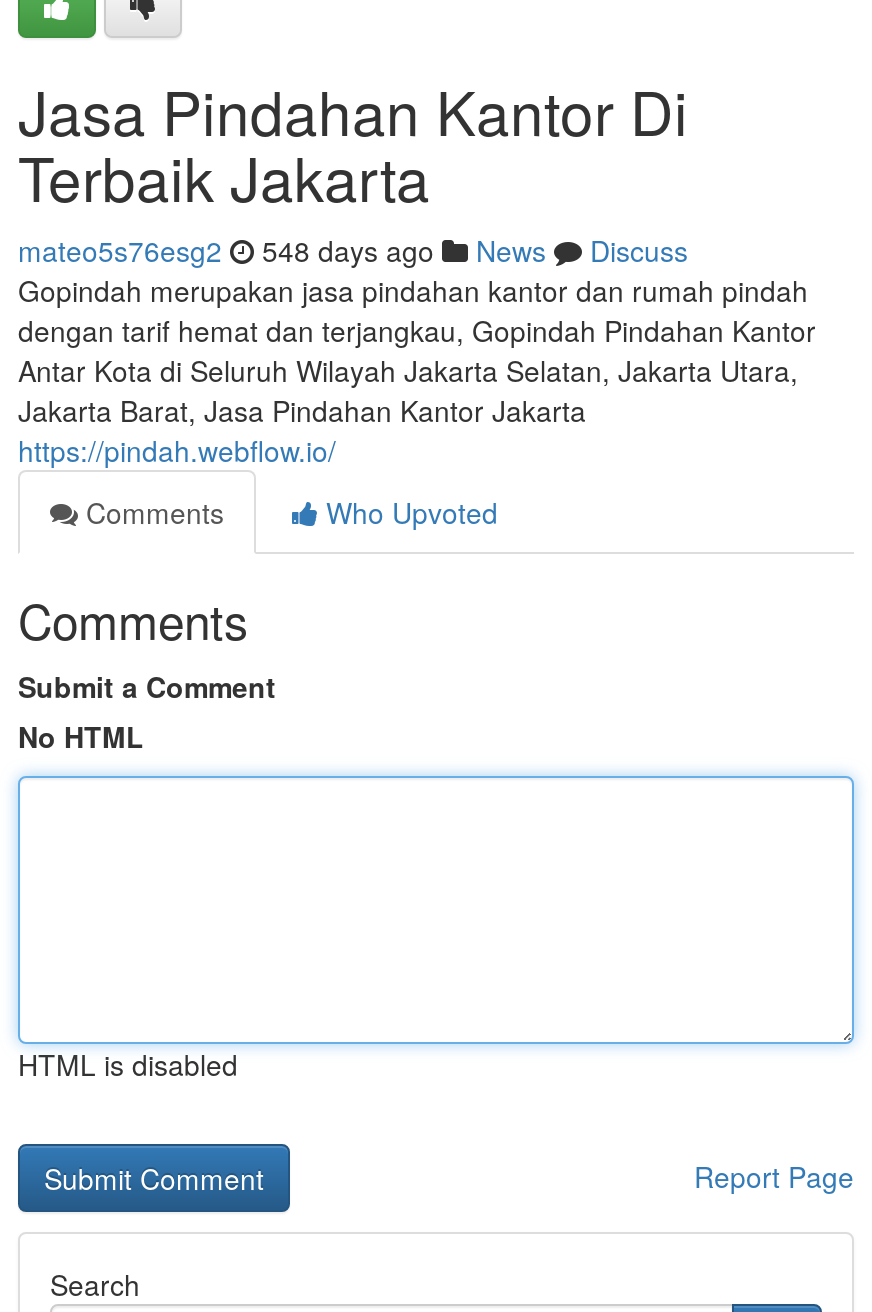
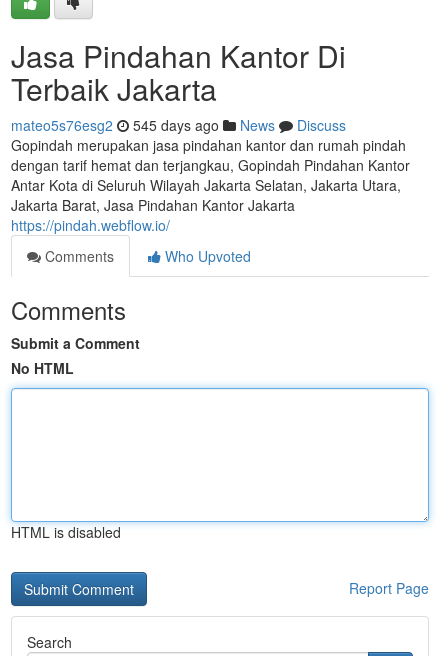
- mateo5s76esg2 548 days ago News Discuss
+ mateo5s76esg2 545 days ago News Discuss
